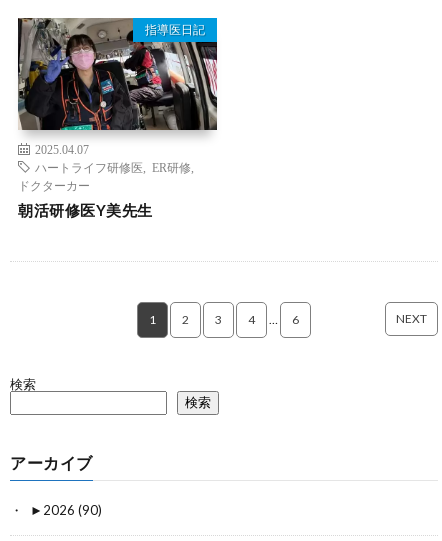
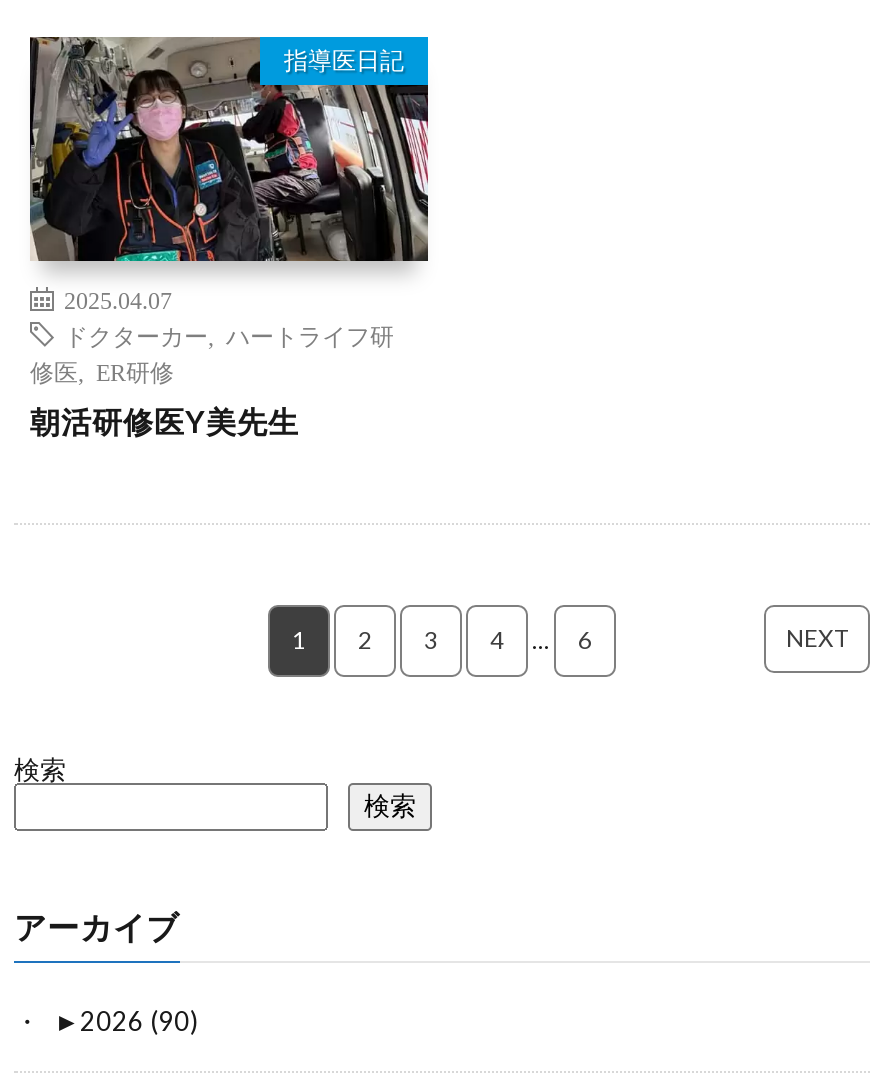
- ハートライフ研修医, ER研修,
+ ドクターカー,ハートライフ研

- ドクターカー
+ 修医, ER研修
